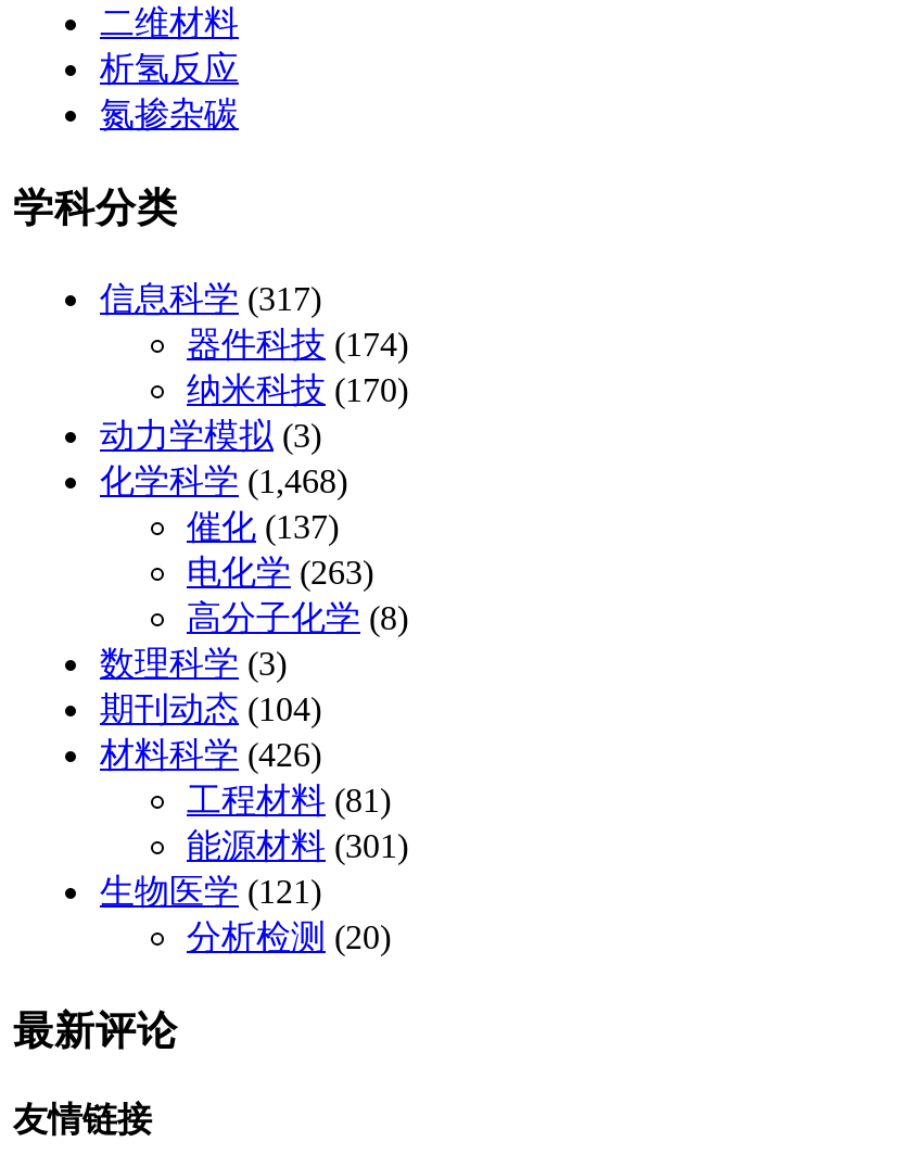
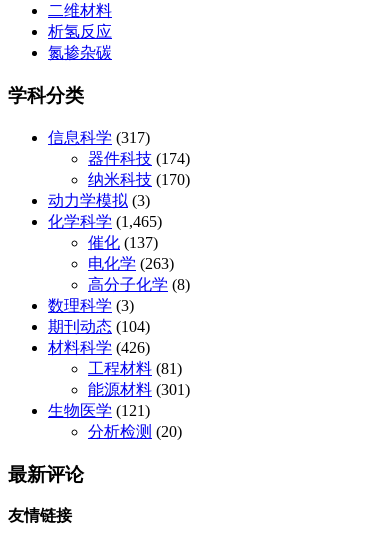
- 化学科学(1,468)
+ 化学科学(1,465)
